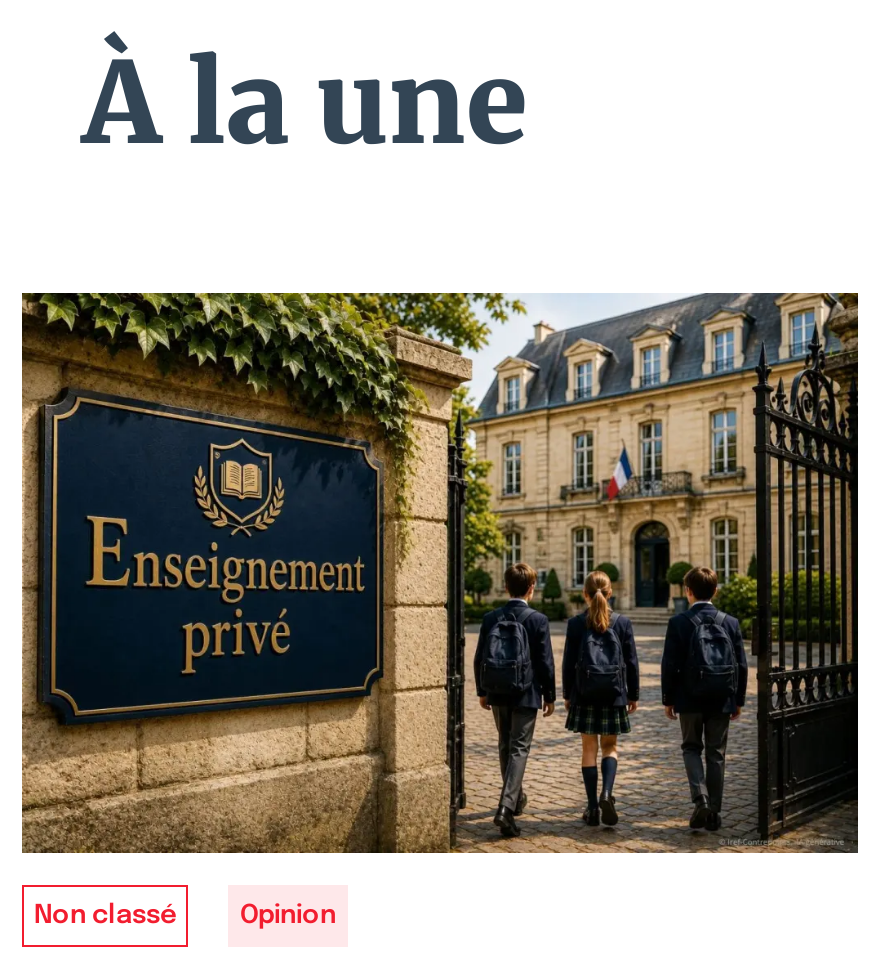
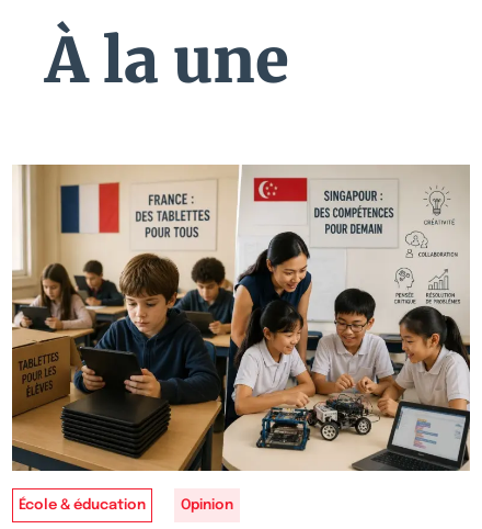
- [image]
- Non classé
+ [image]
+ École & éducation
